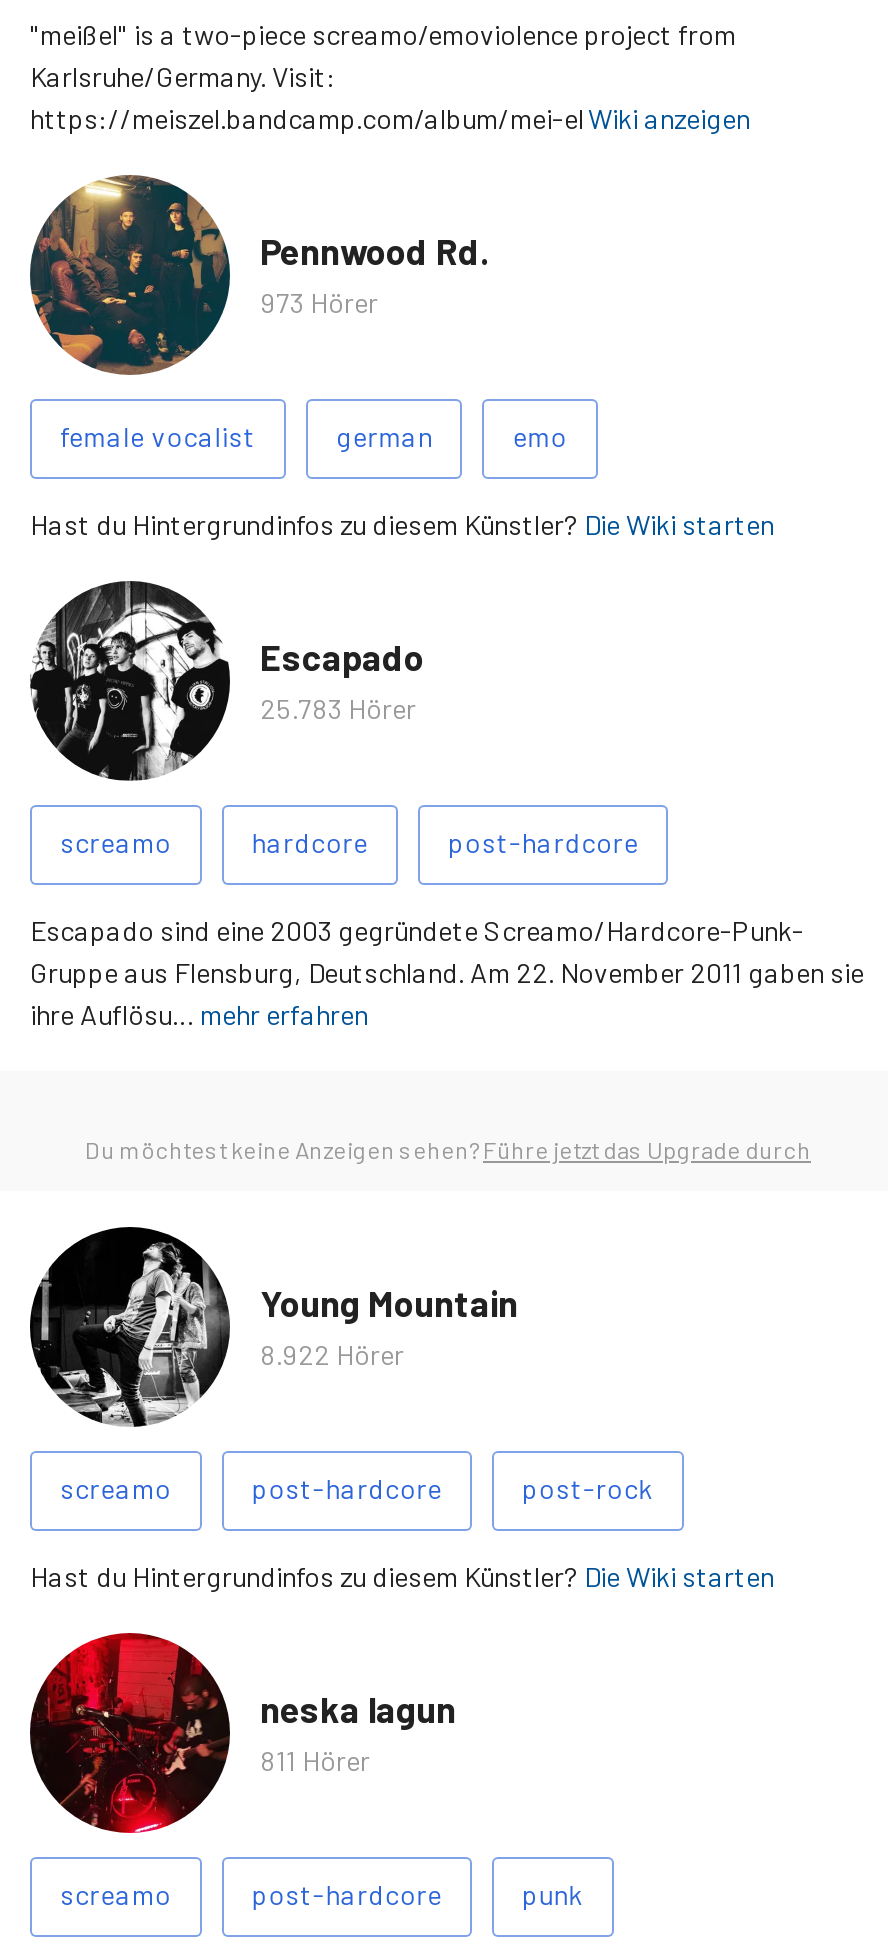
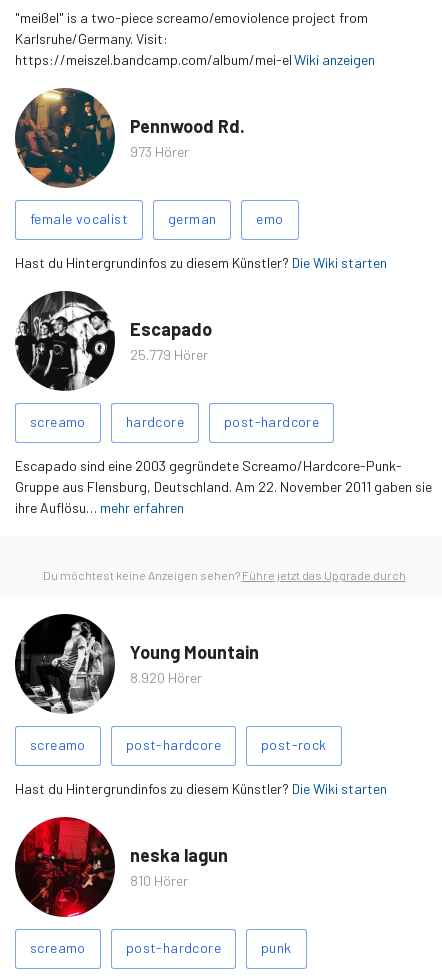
- 25.783 Hörer
+ 25.779 Hörer

- 8.922 Hörer
+ 8.920 Hörer

- 811 Hörer
+ 810 Hörer
